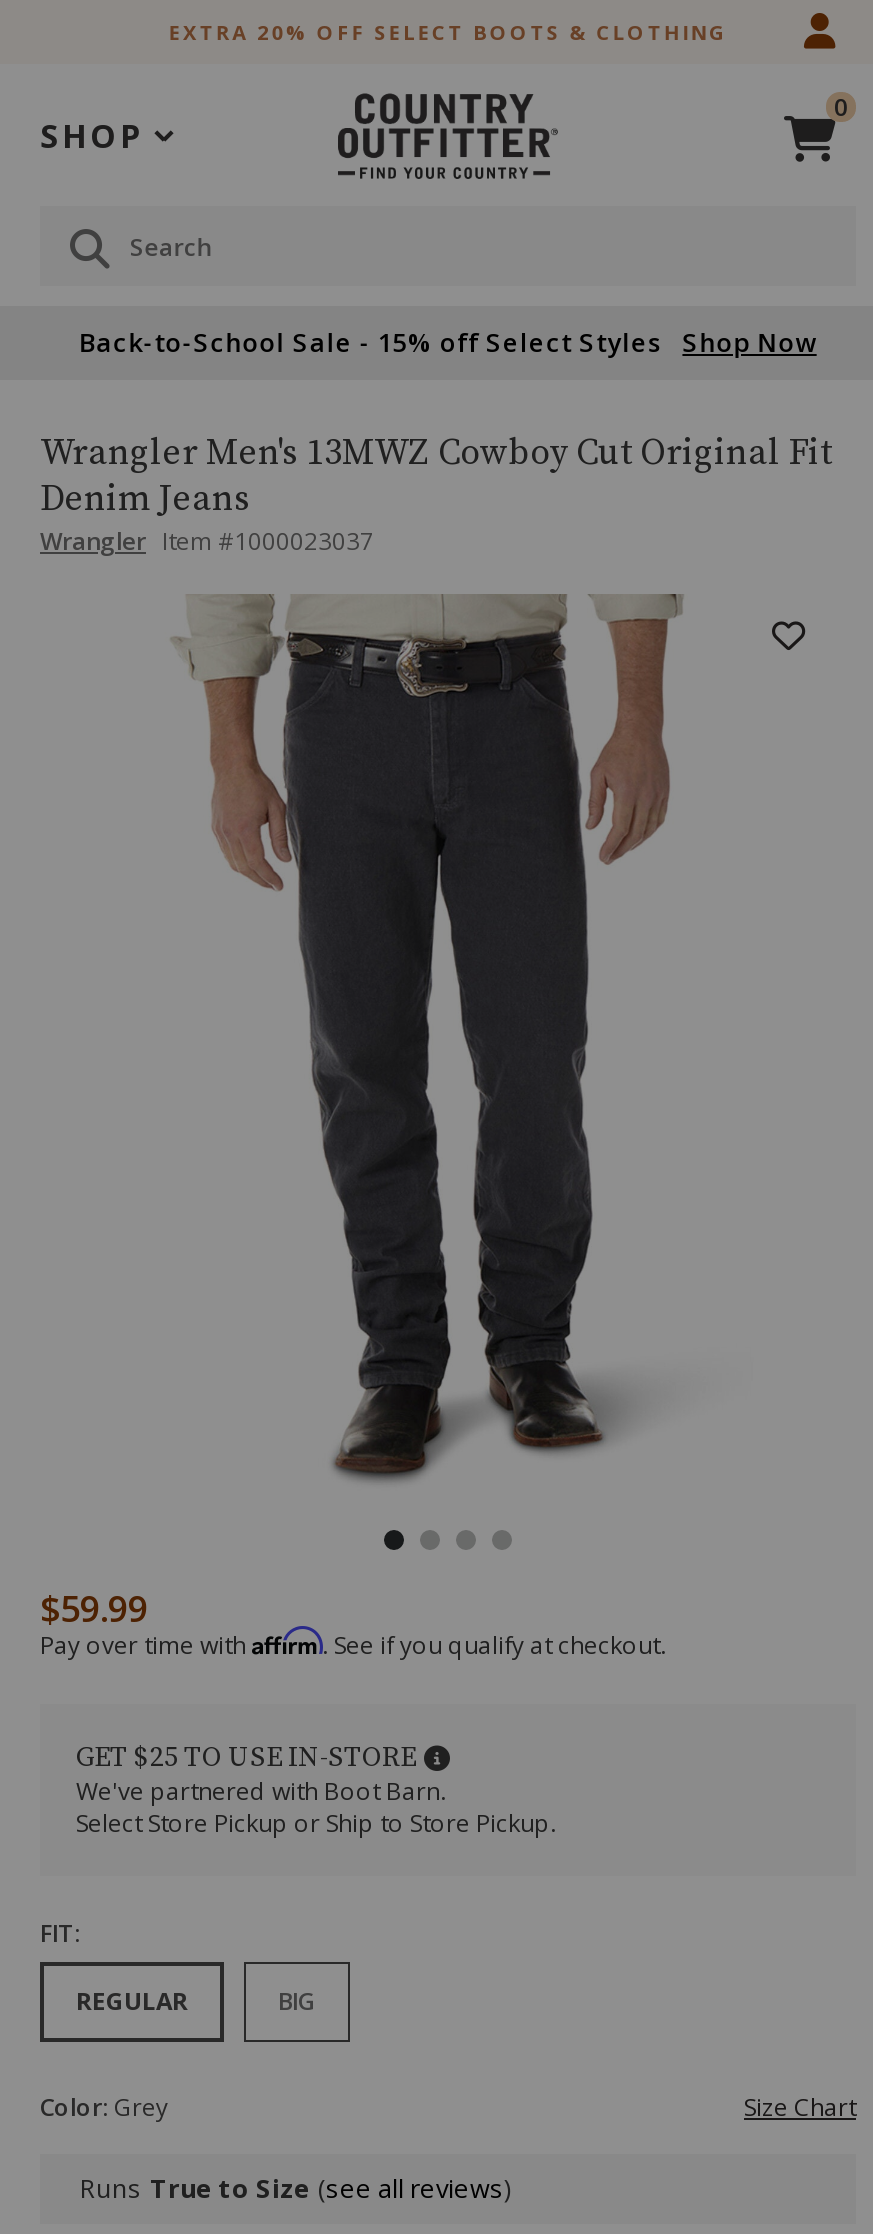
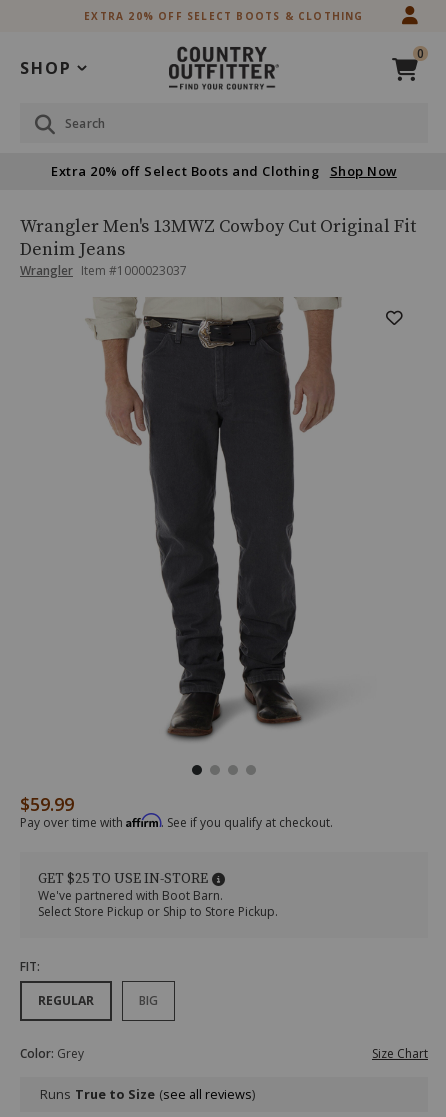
- Back-to-School Sale - 15% off Select Styles Shop Now
+ Extra 20% off Select Boots and Clothing Shop Now
